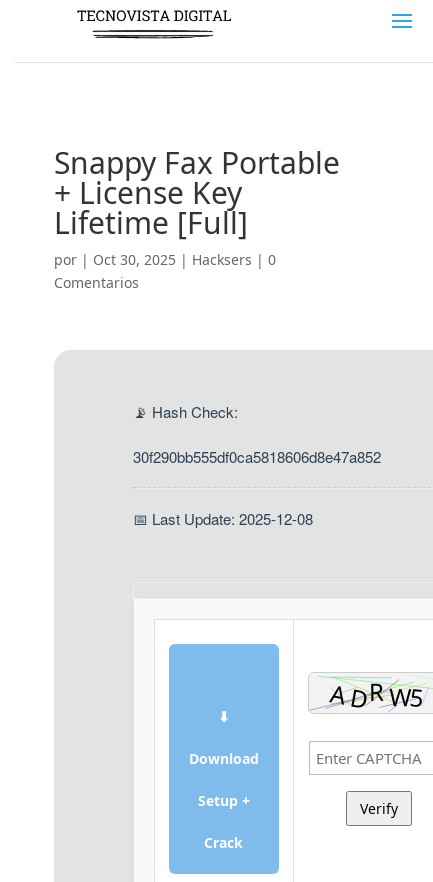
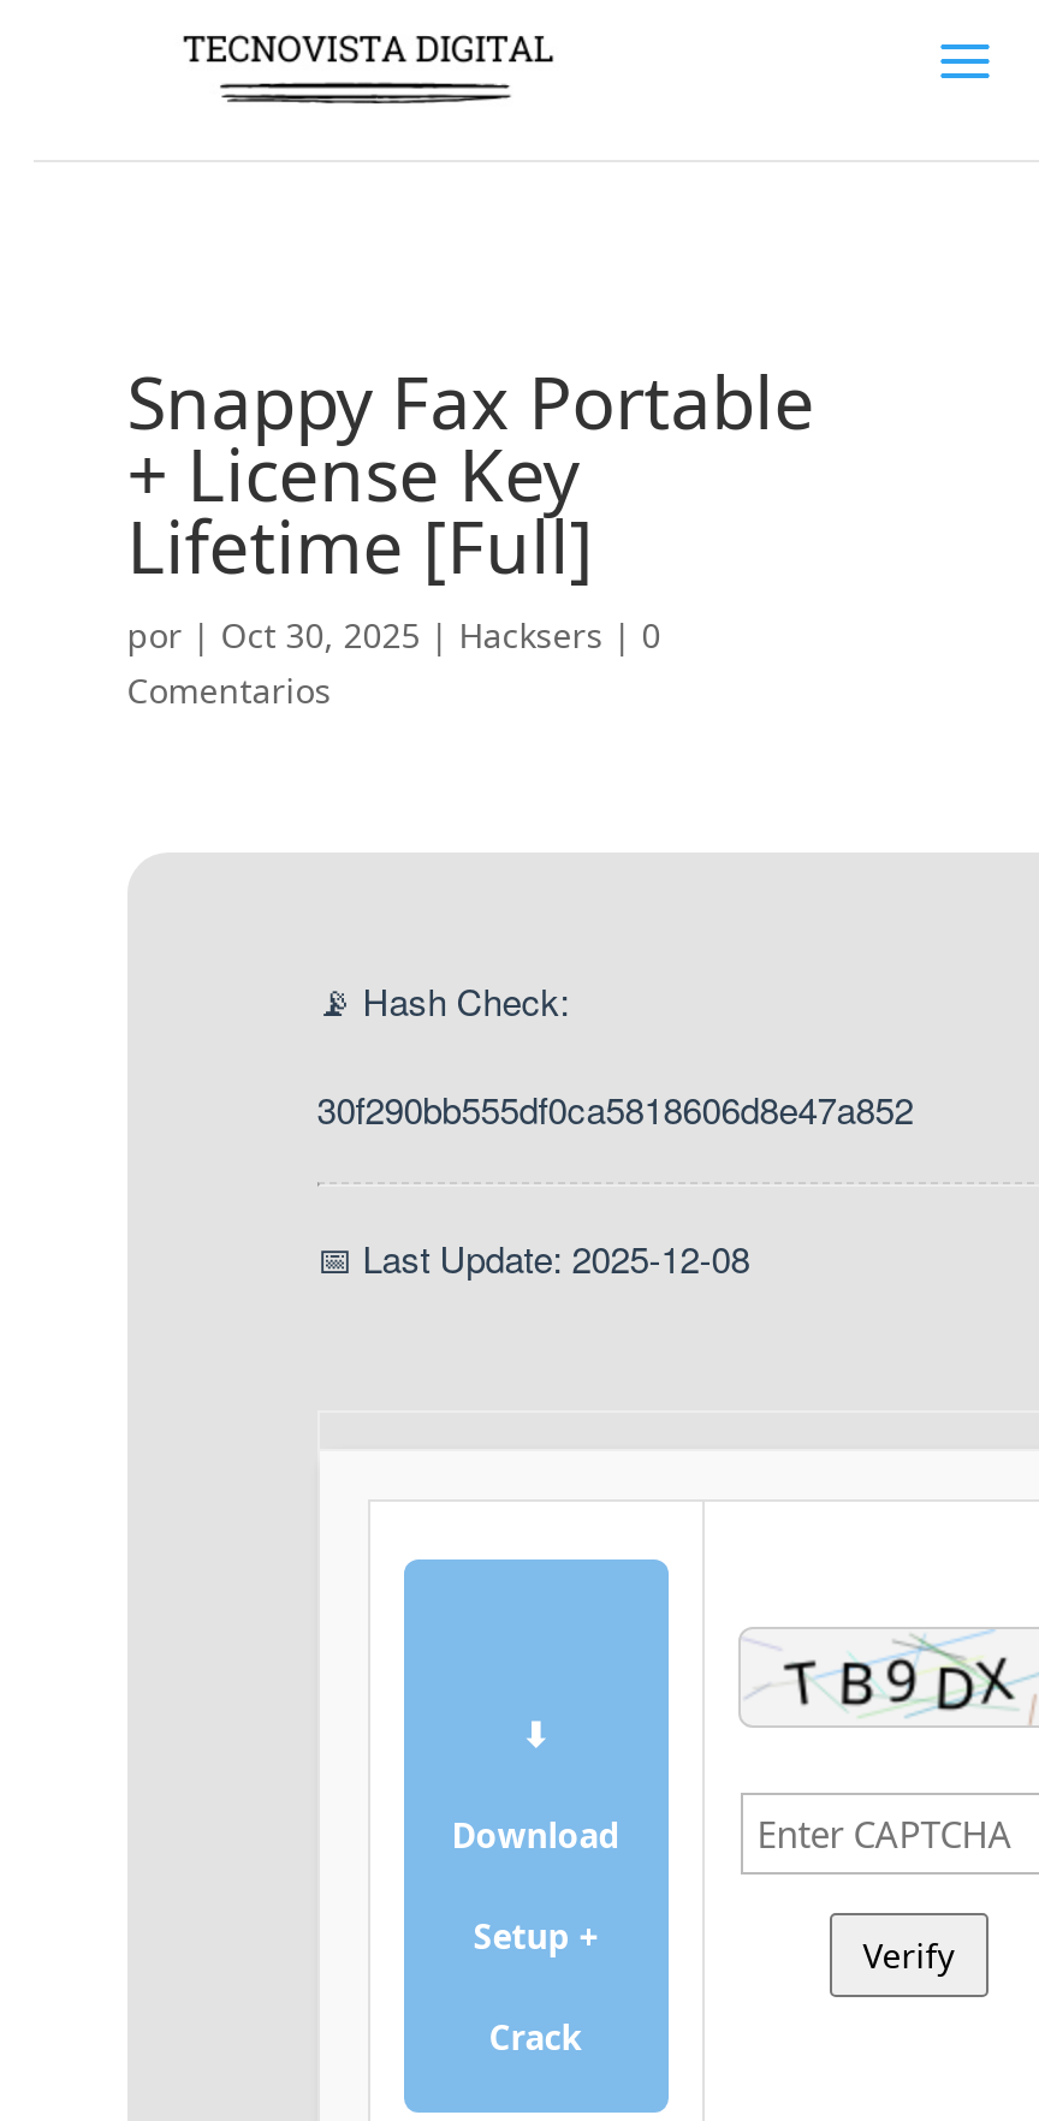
- [image]
+ [image]
